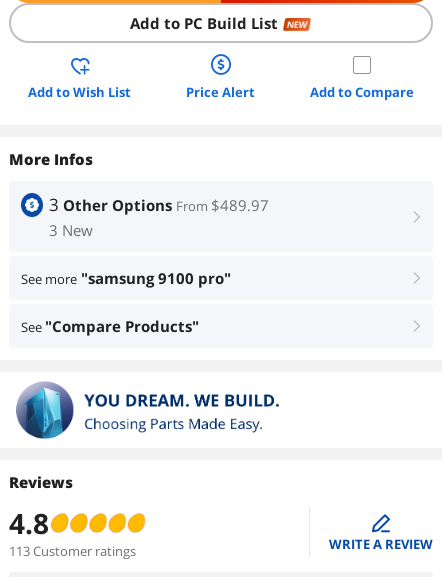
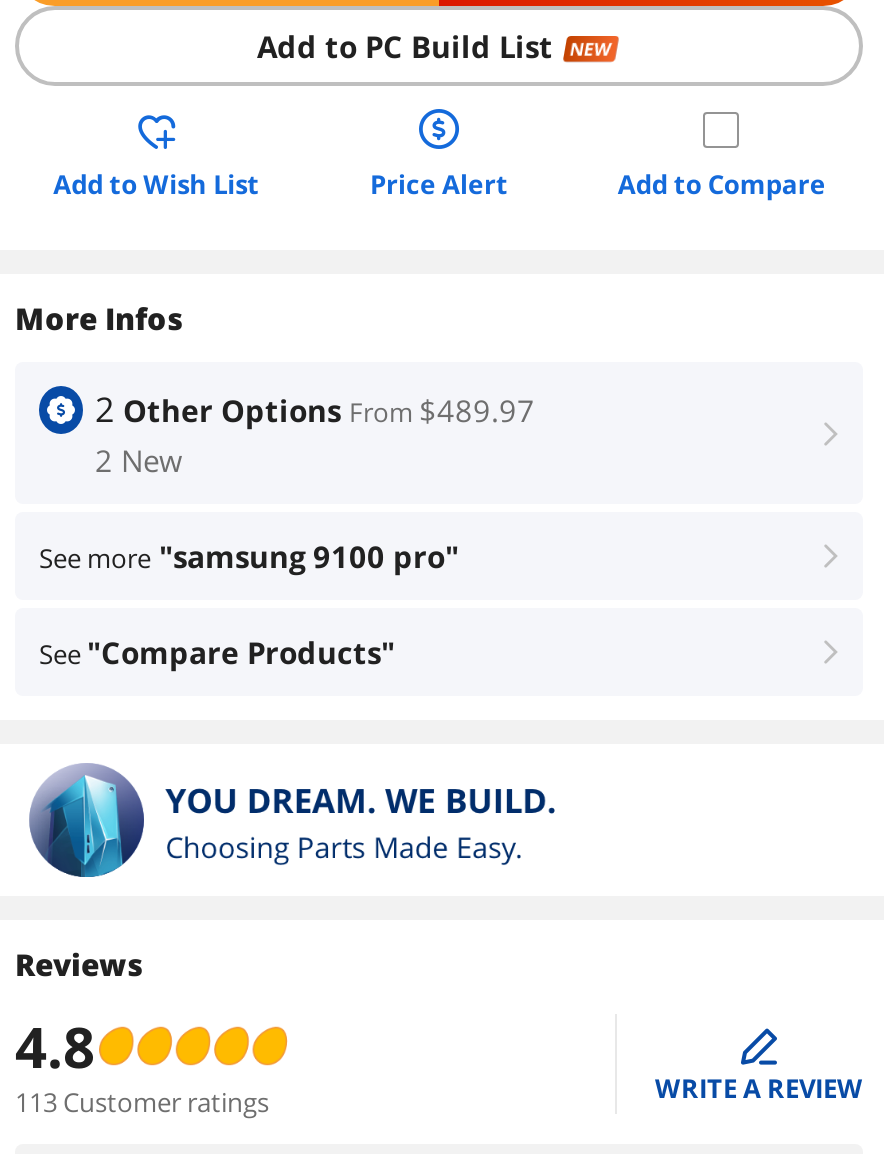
- 3 Other Options From $489.97
+ 2 Other Options From $489.97

- 3 New
+ 2 New
